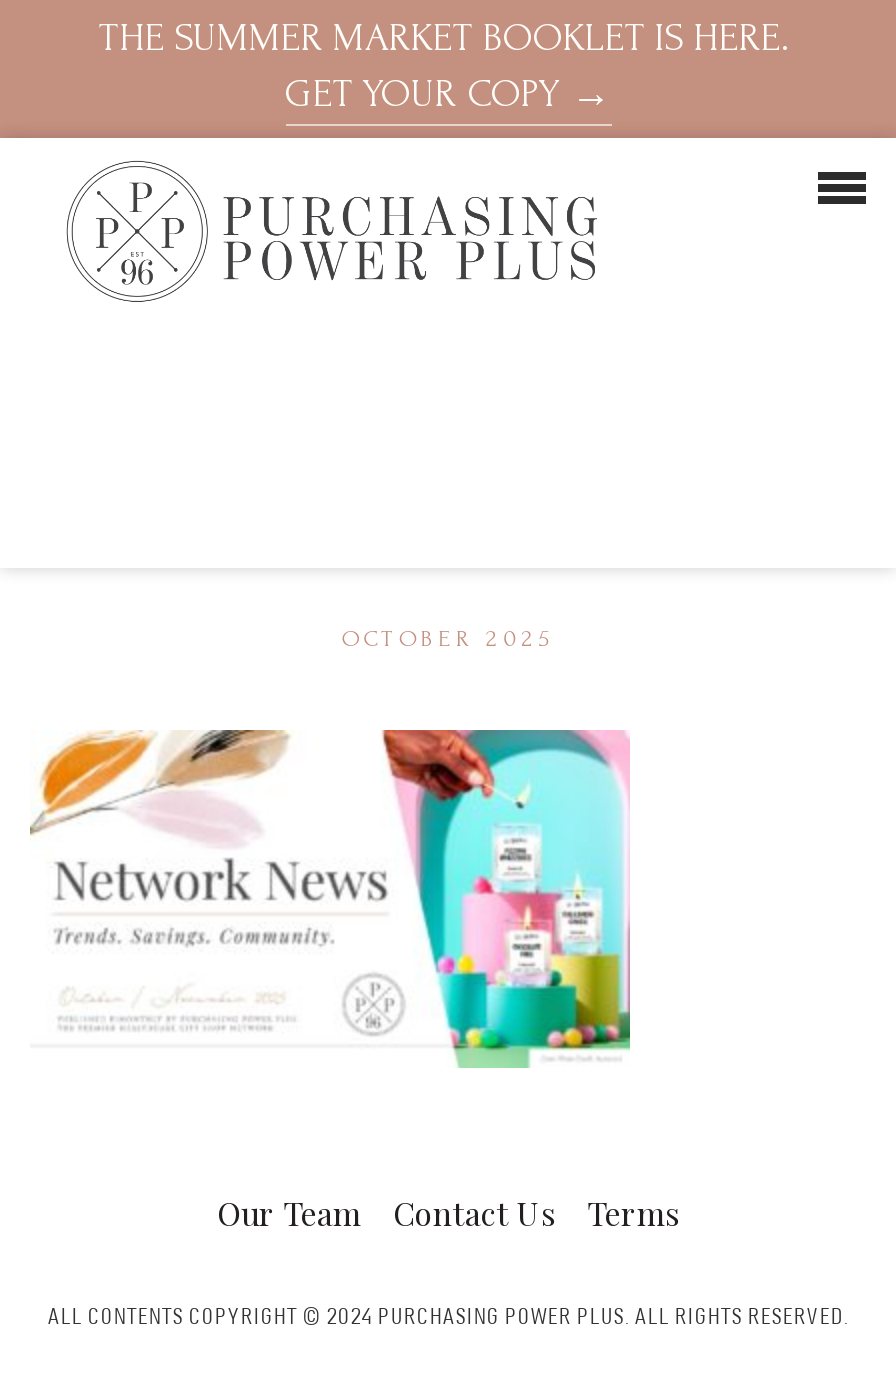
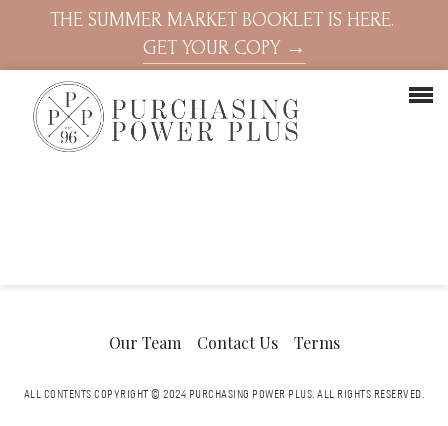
- OCTOBER 2025

- [image]
